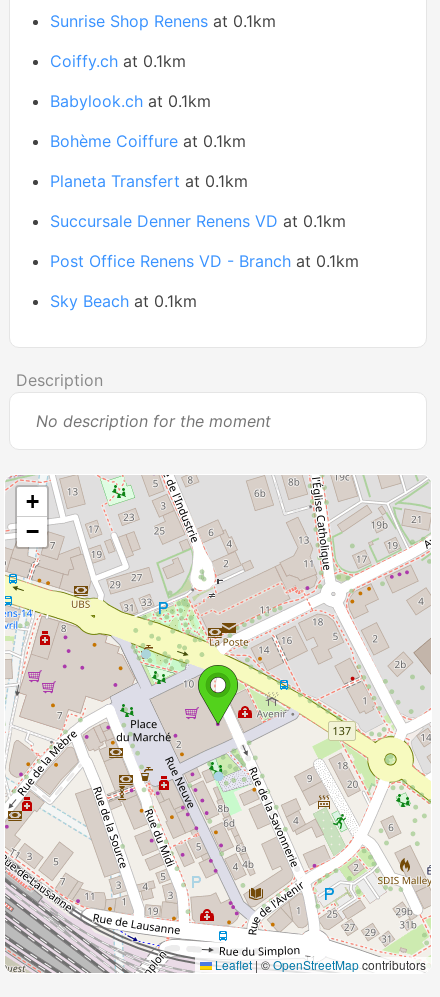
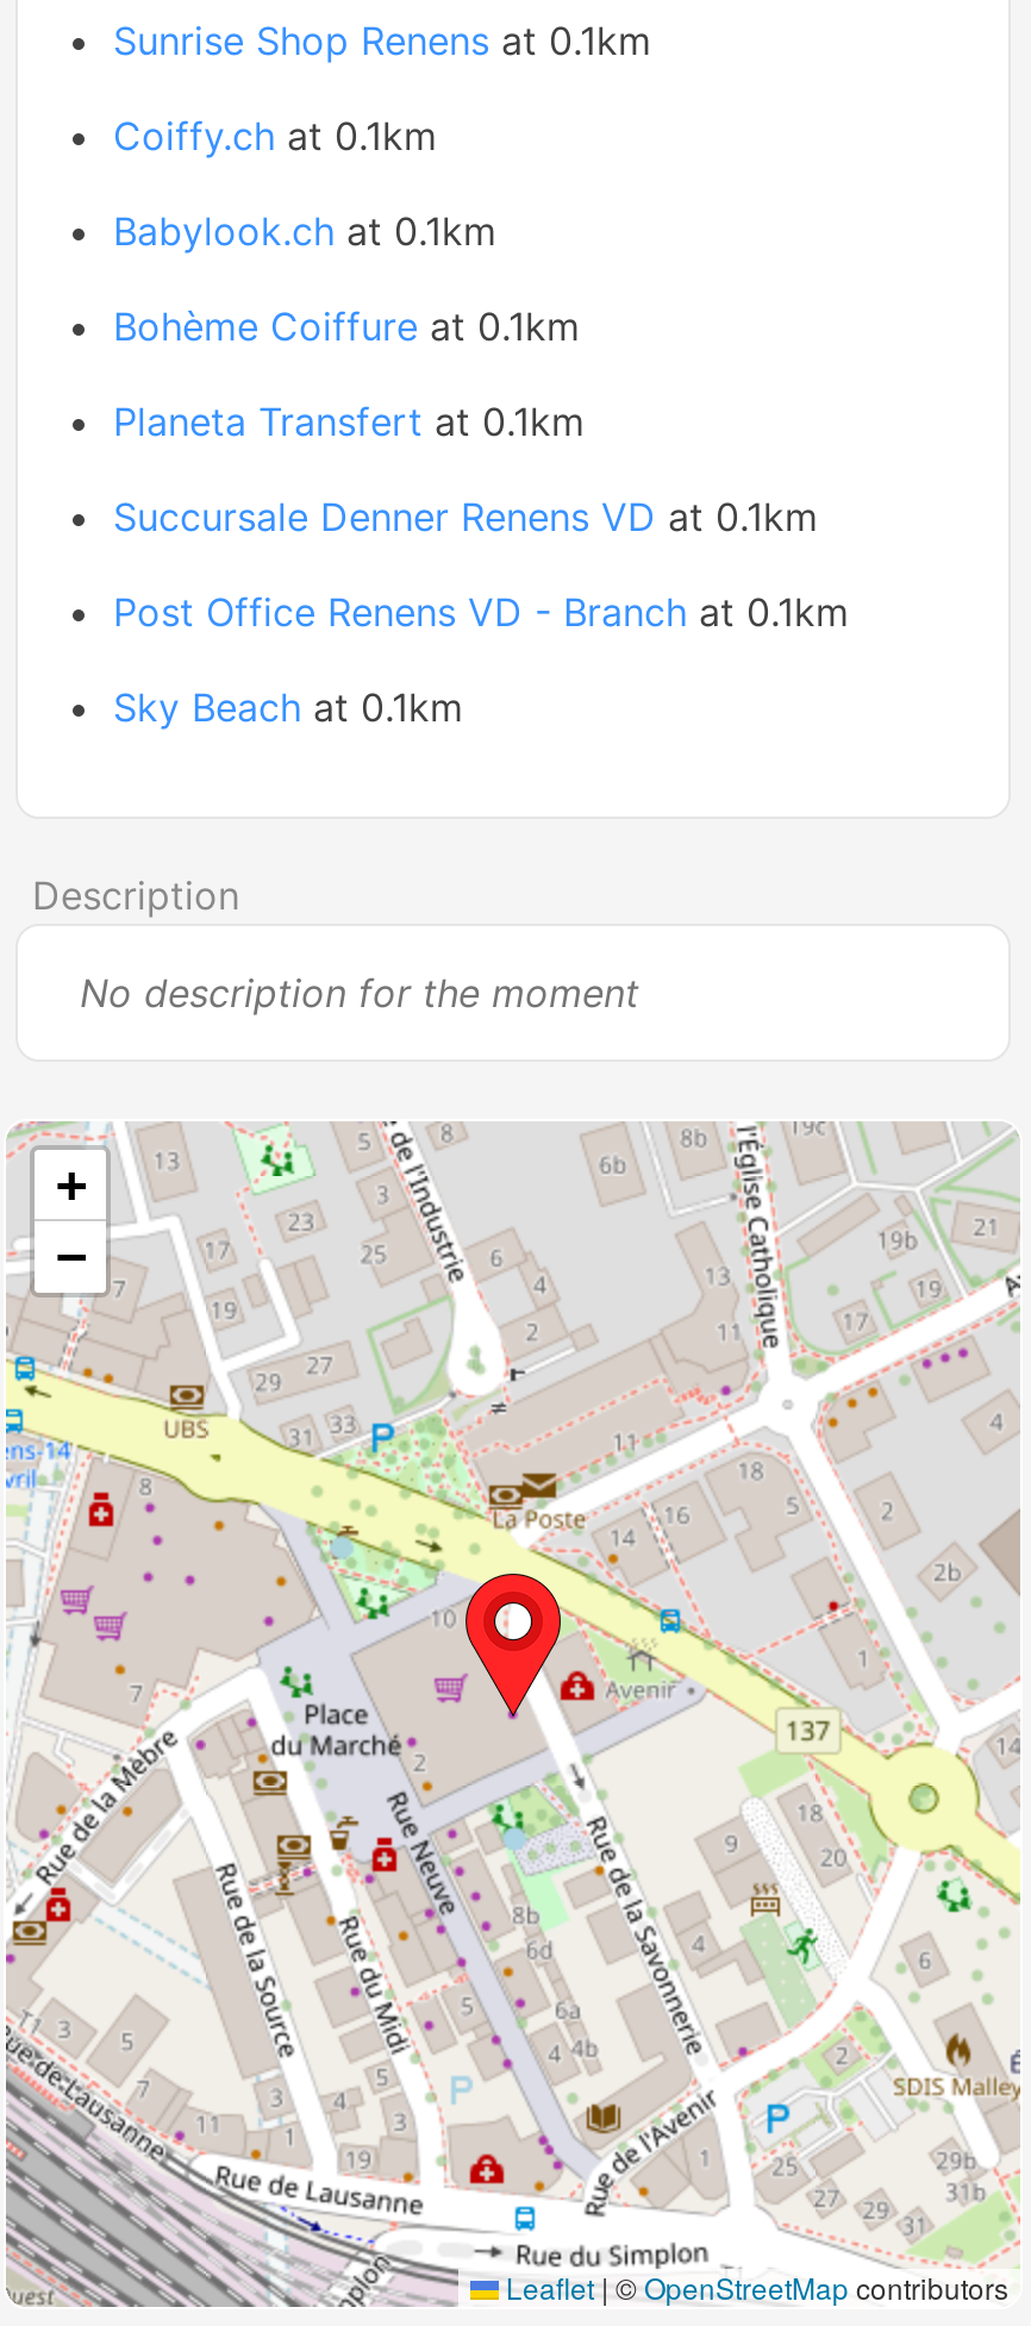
- [image]
+ [image]
